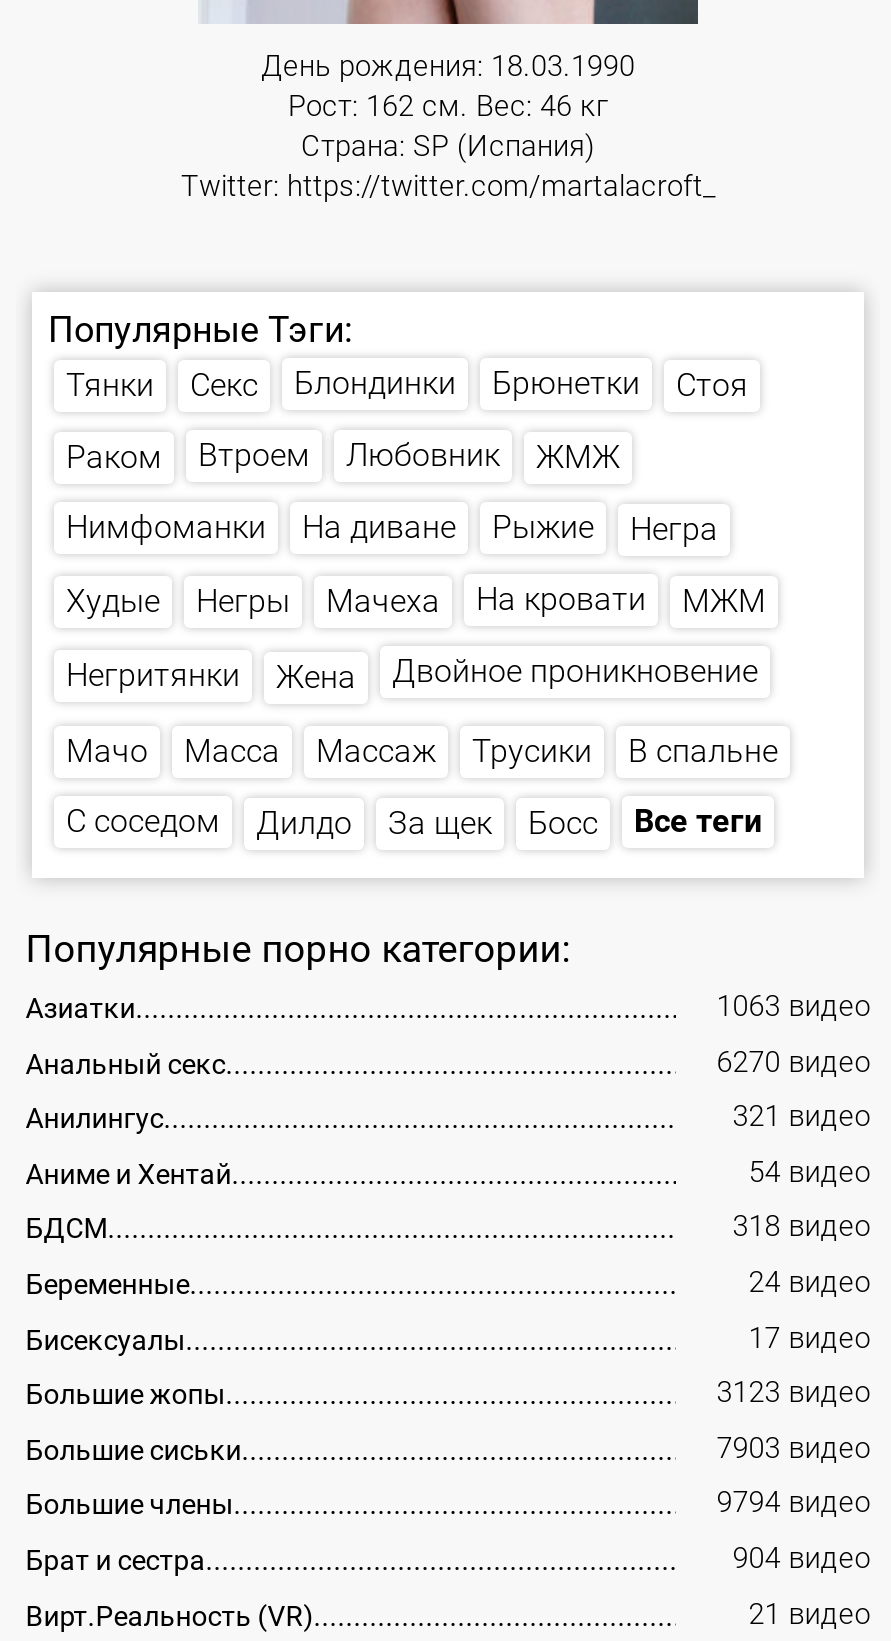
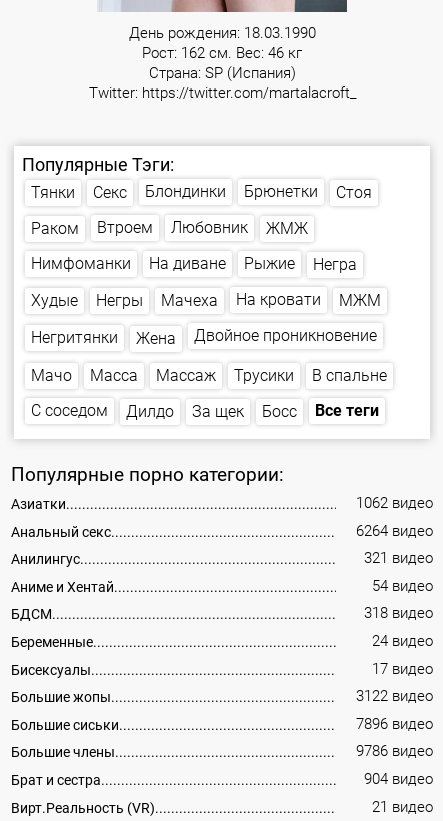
- 1063 видео
+ 1062 видео

- 6270 видео
+ 6264 видео

- 3123 видео
+ 3122 видео

- 7903 видео
+ 7896 видео

- 9794 видео
+ 9786 видео
